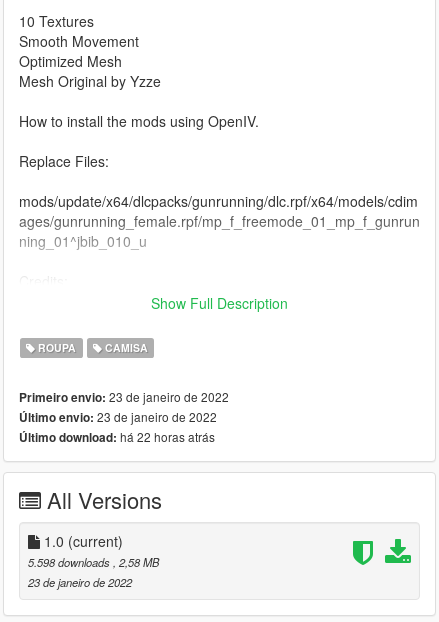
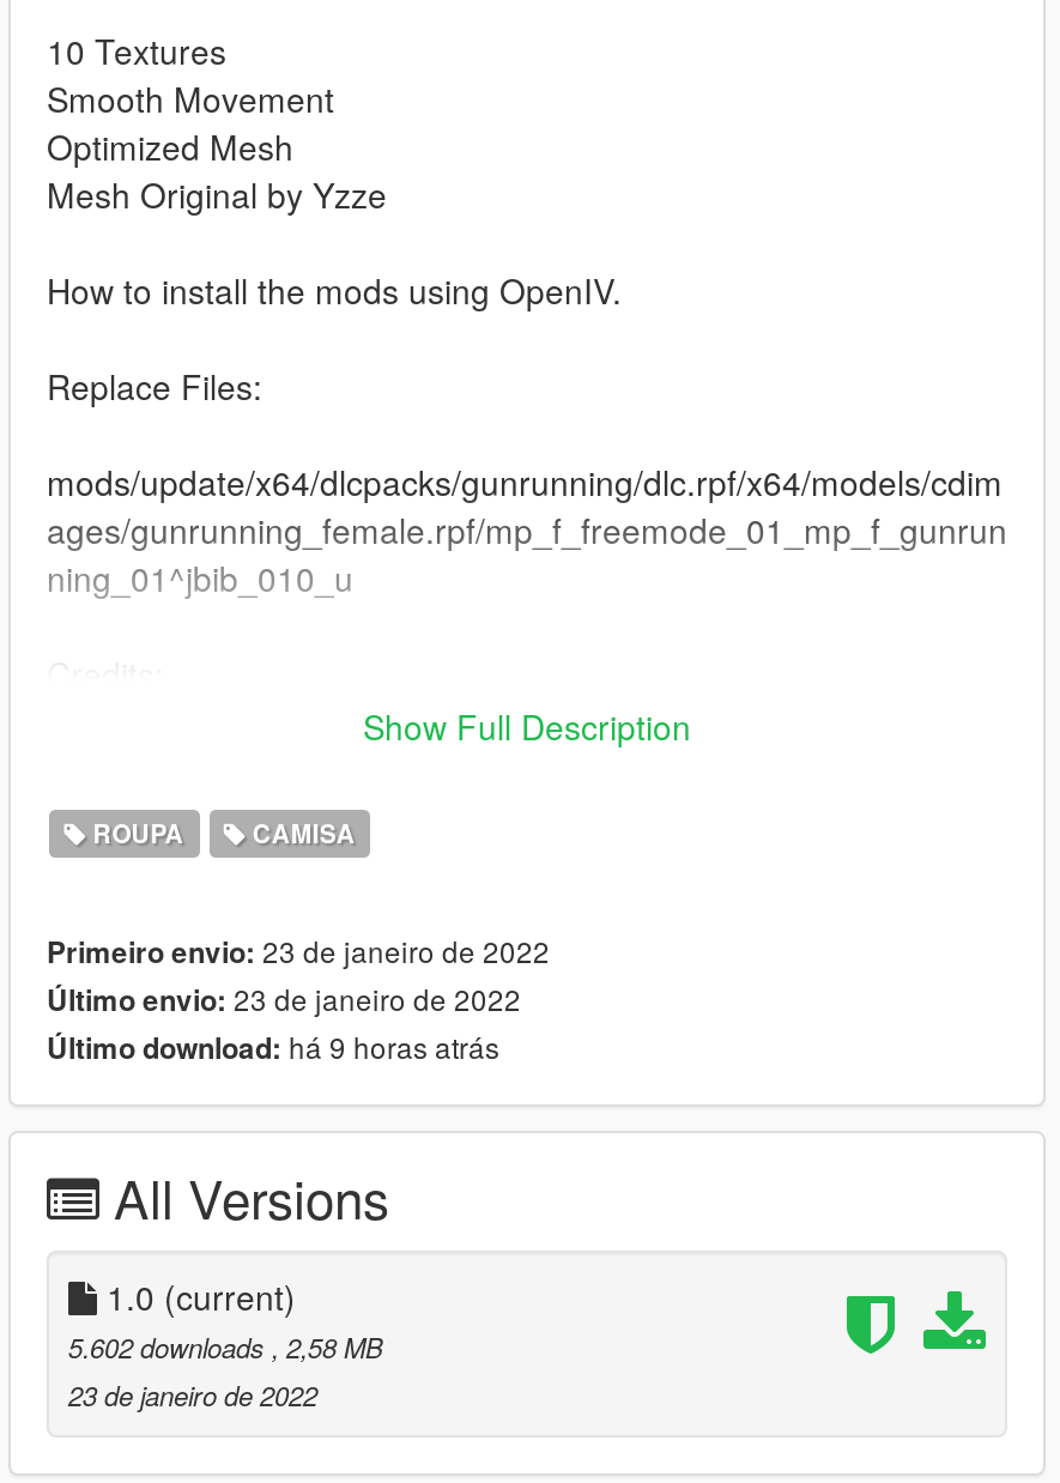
- Último download: há 22 horas atrás
+ Último download: há 9 horas atrás

- 5.598 downloads, 2,58 MB
+ 5.602 downloads, 2,58 MB
